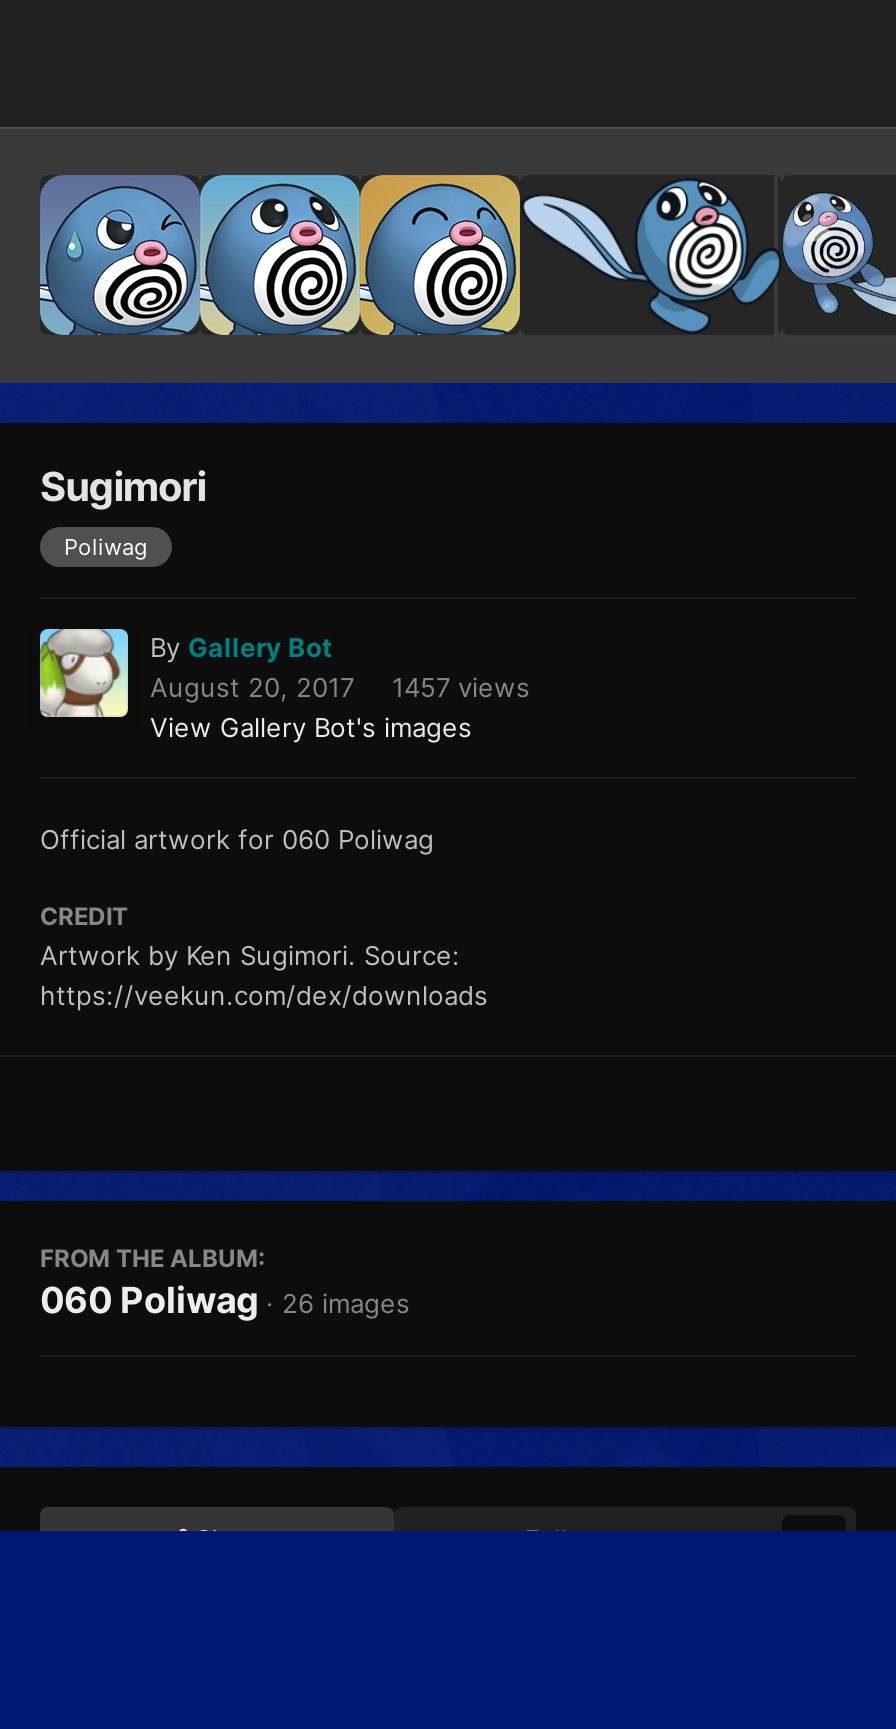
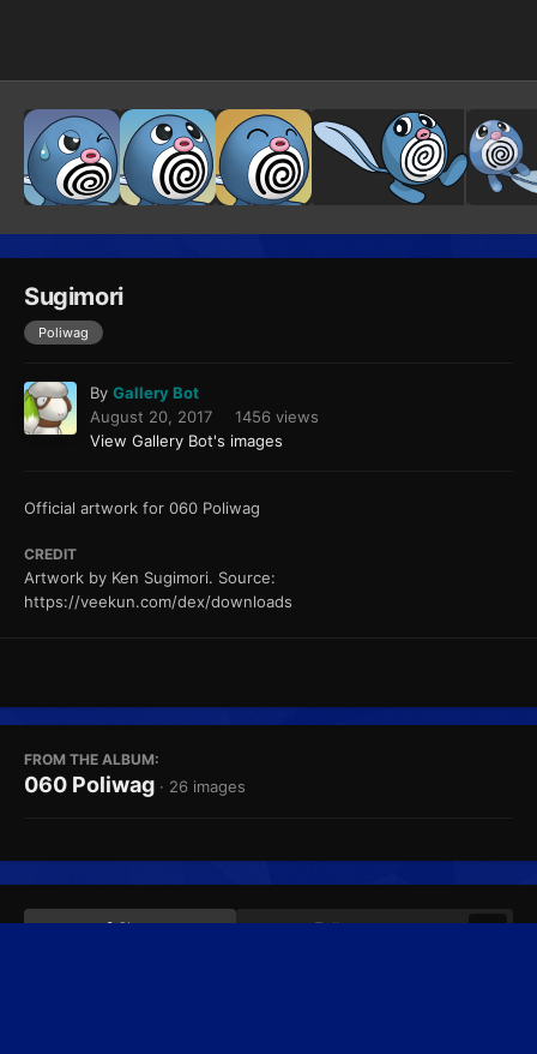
- August 20, 2017 1457 views
+ August 20, 2017 1456 views
